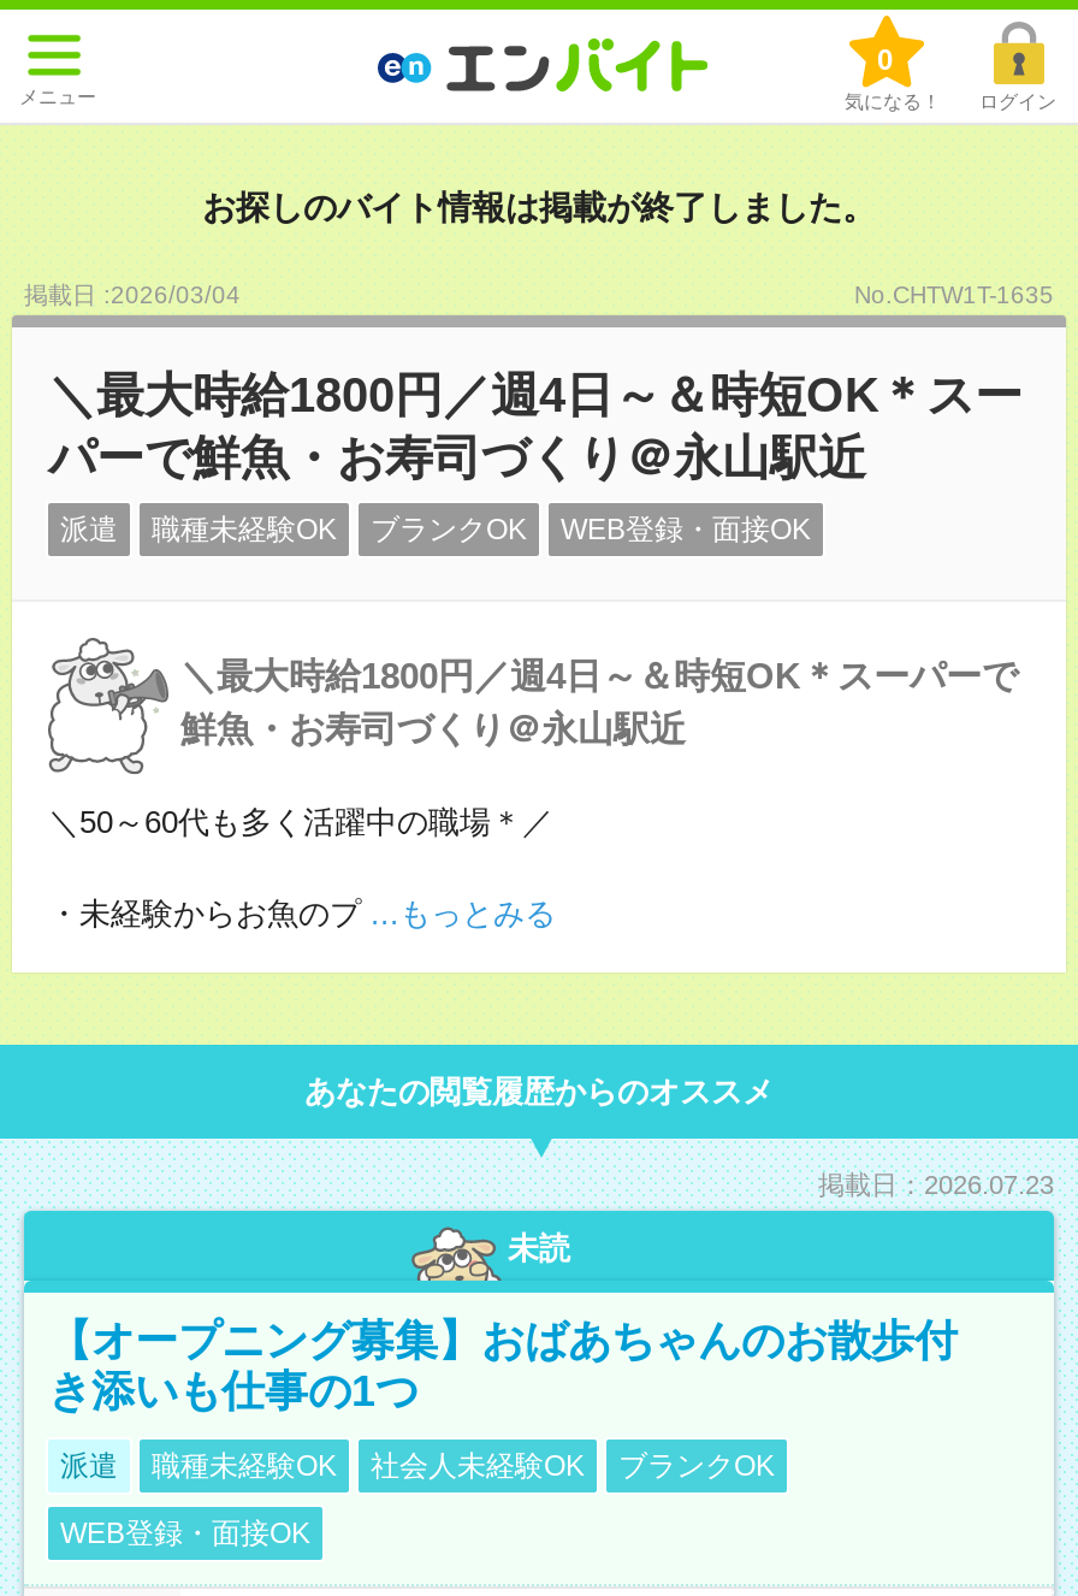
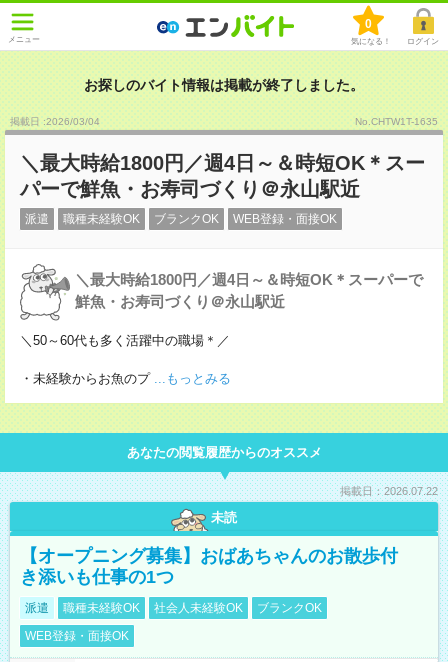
- 掲載日：2026.07.23
+ 掲載日：2026.07.22
